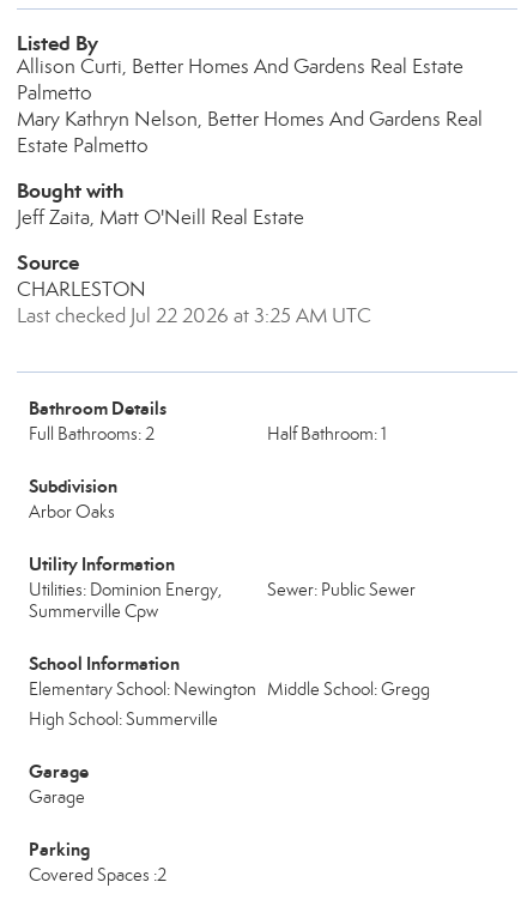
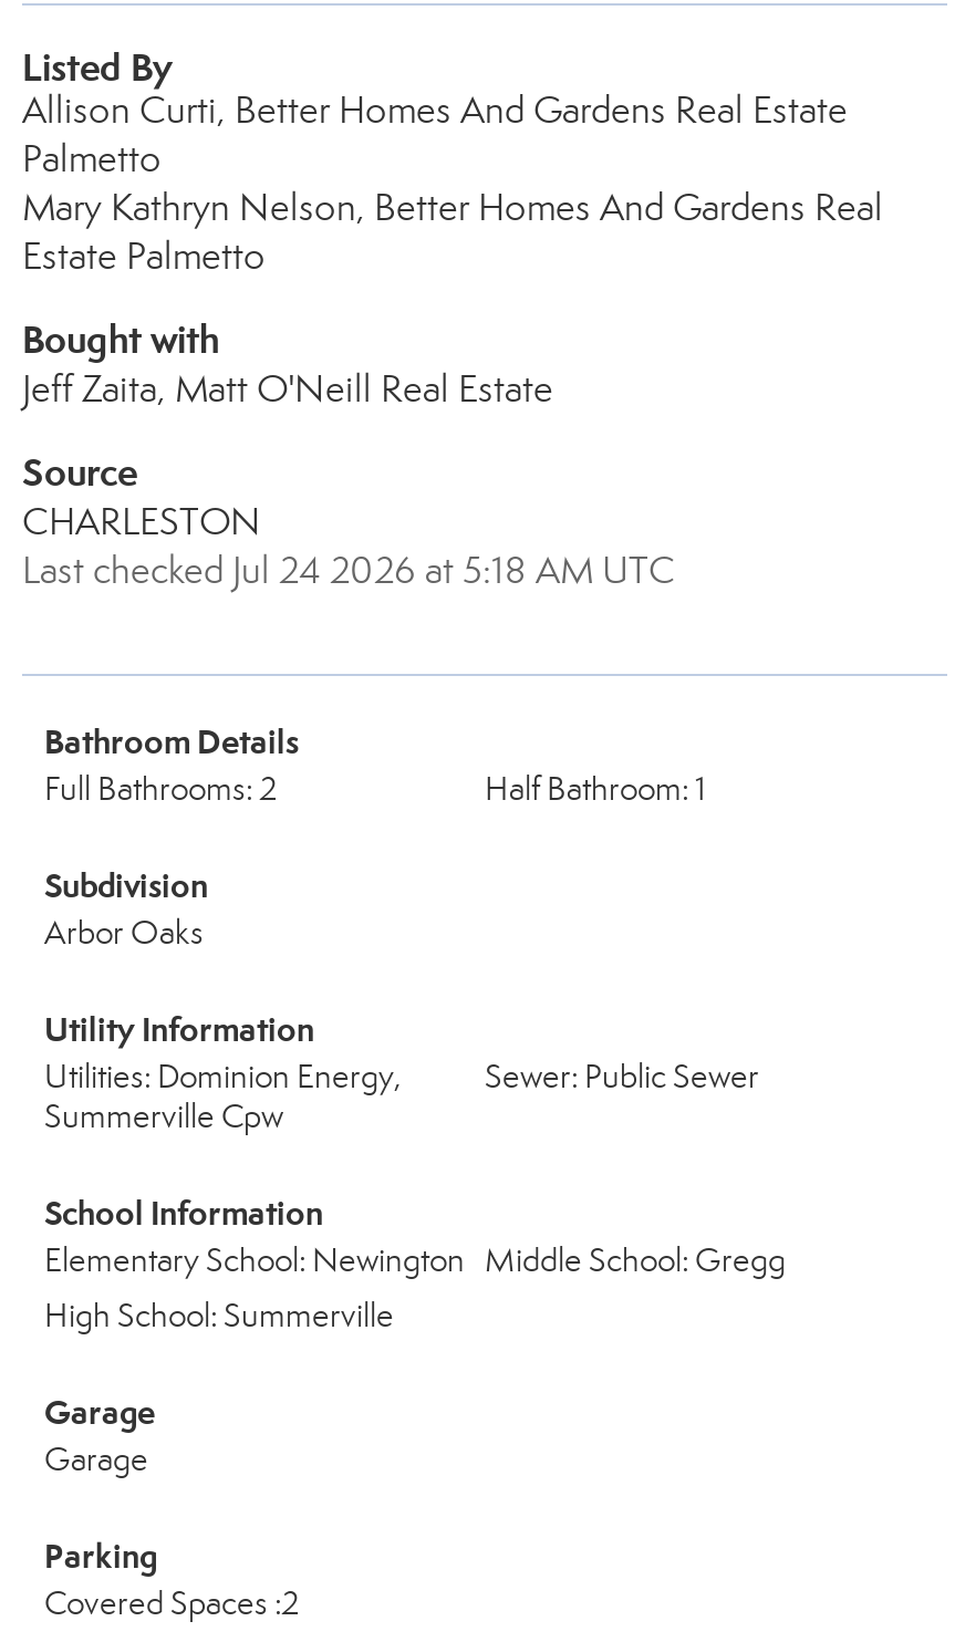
- Last checked Jul 22 2026 at 3:25 AM UTC
+ Last checked Jul 24 2026 at 5:18 AM UTC
